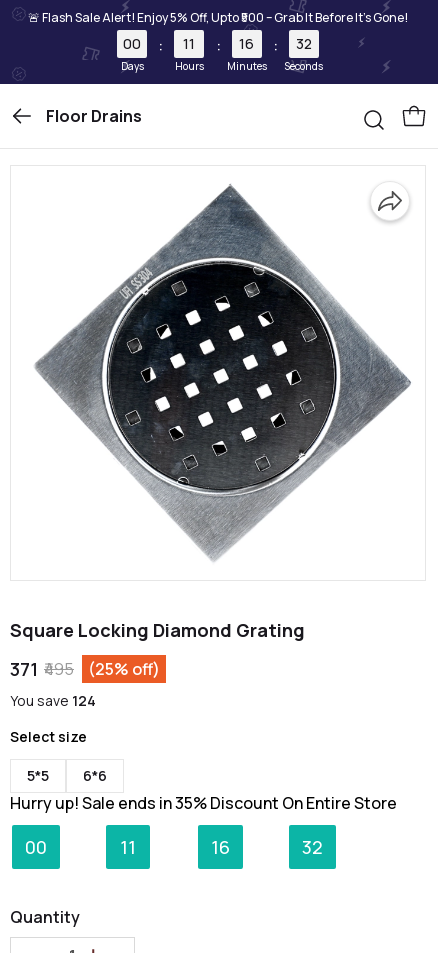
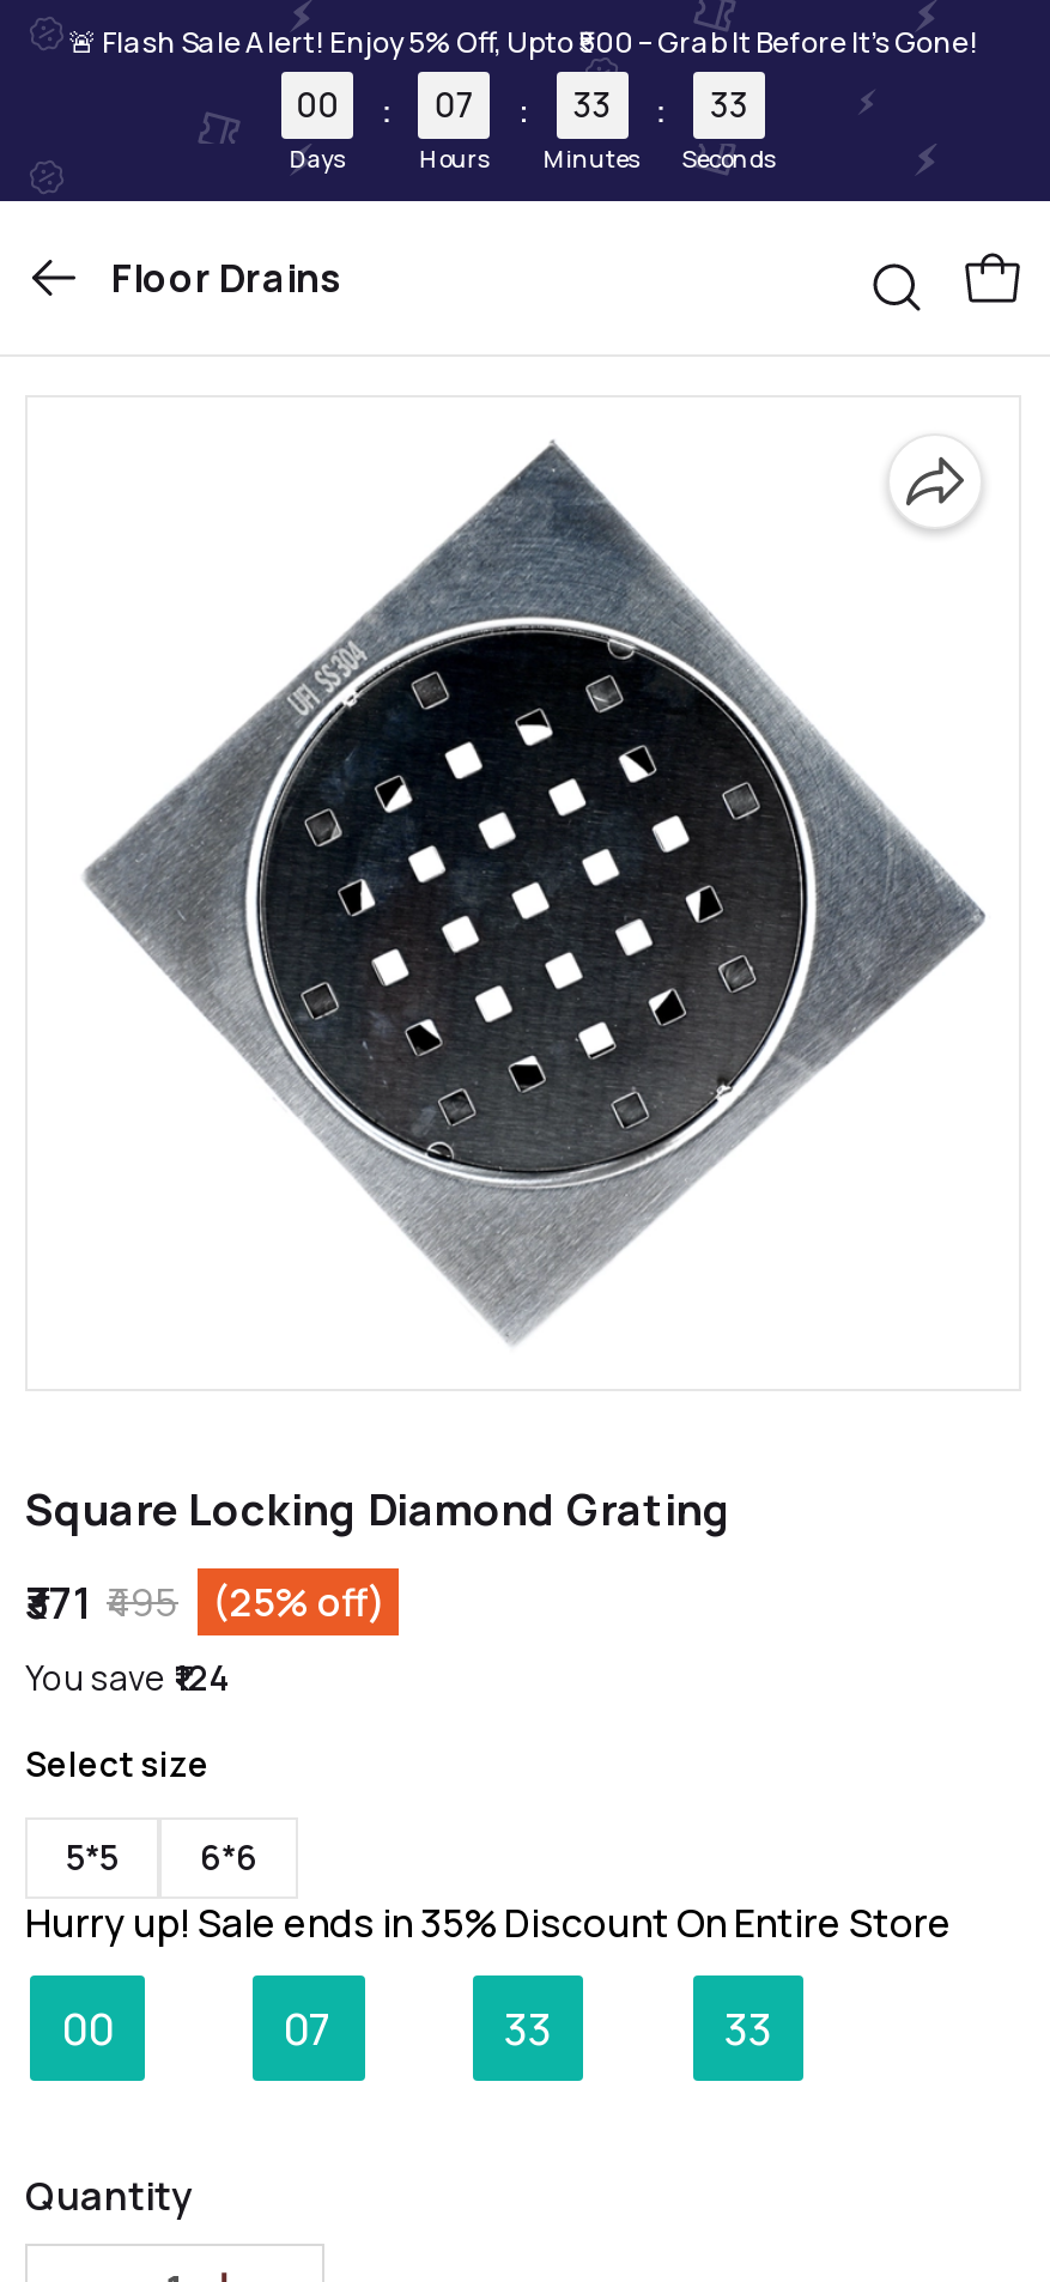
- 11
+ 07

- 16
+ 33

- 11
+ 07

- 16
+ 33
